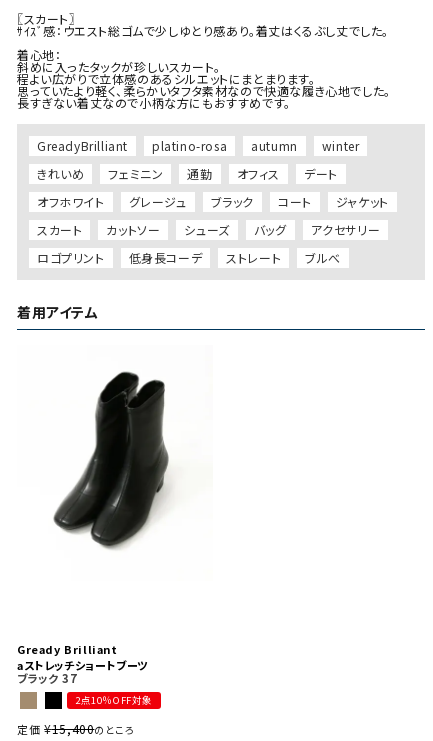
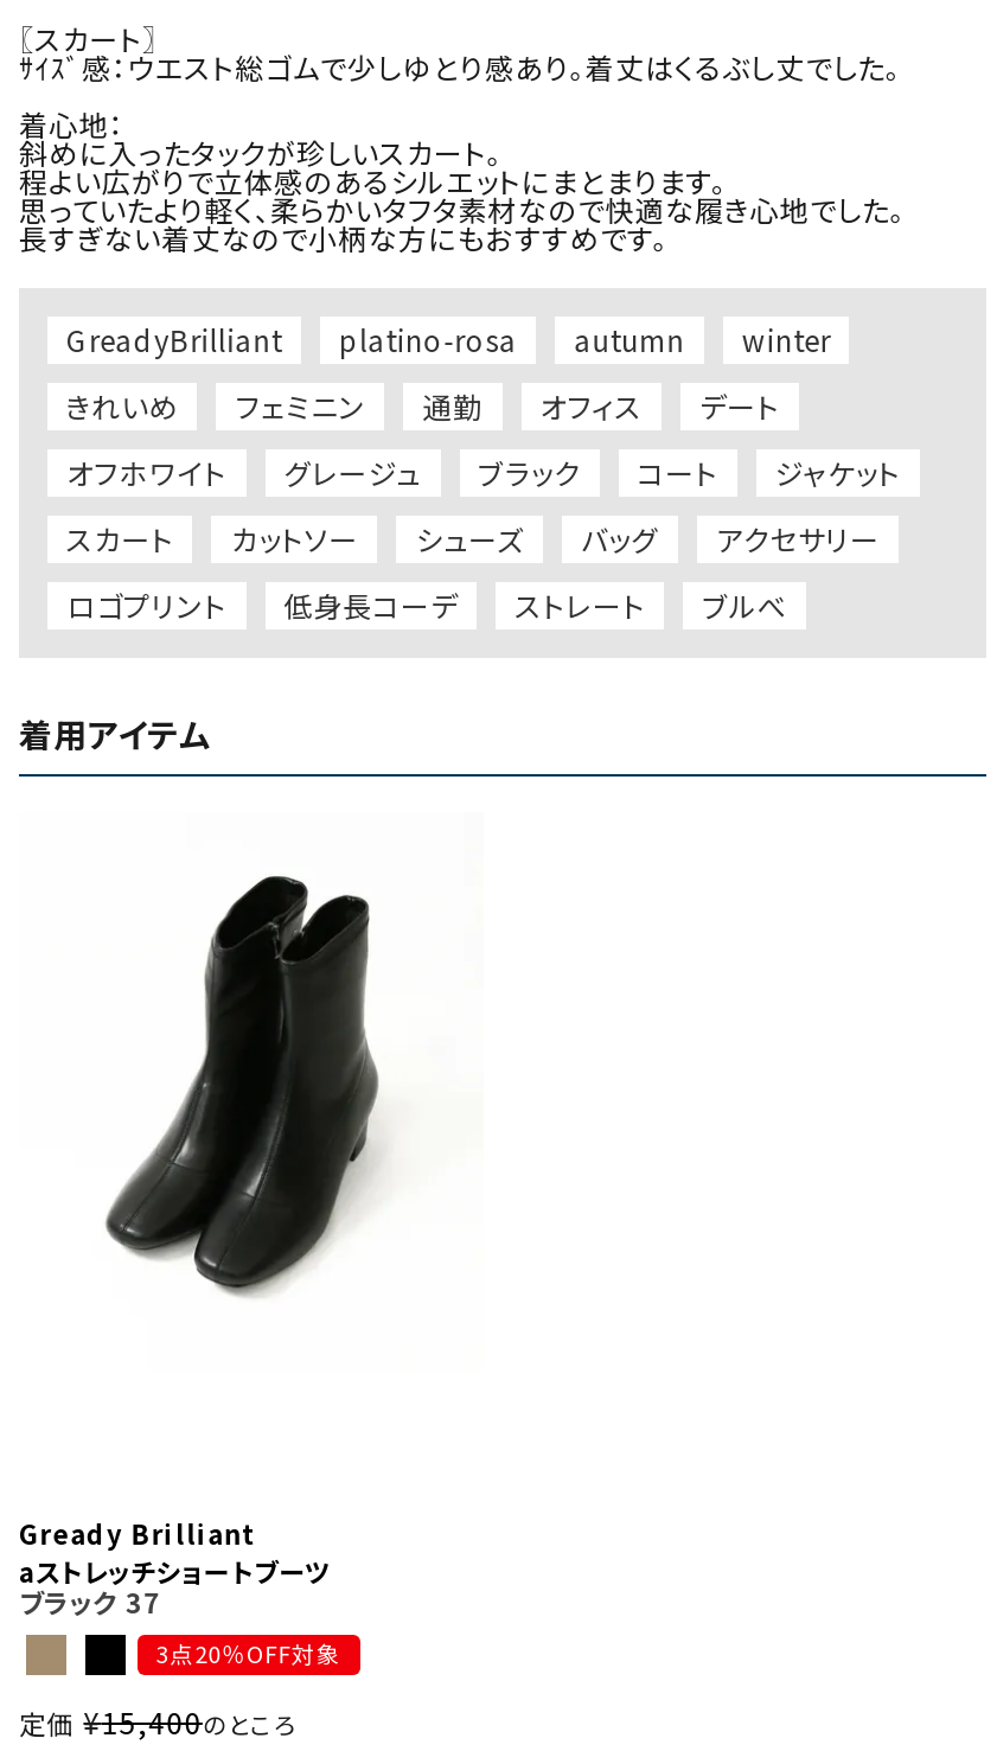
- 2点10％OFF対象
+ 3点20％OFF対象
